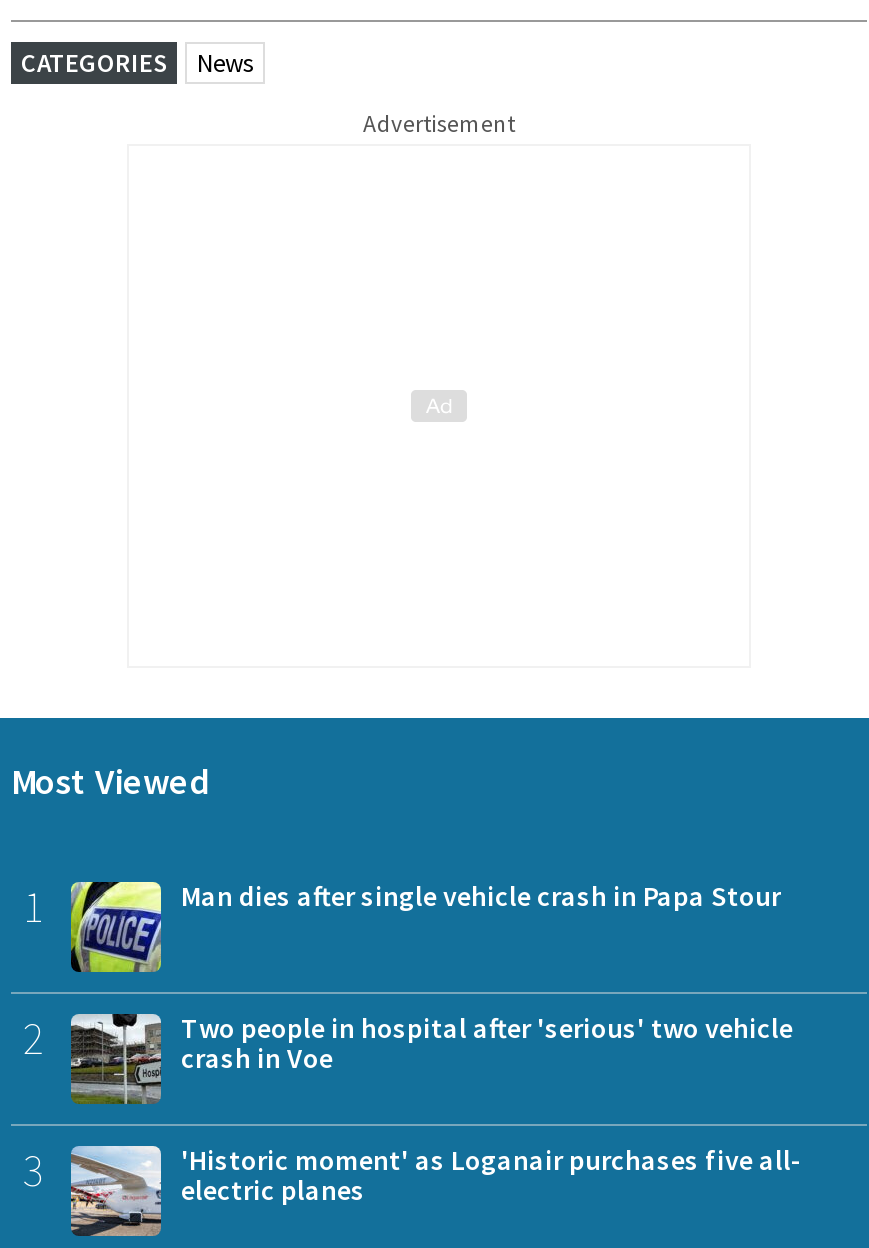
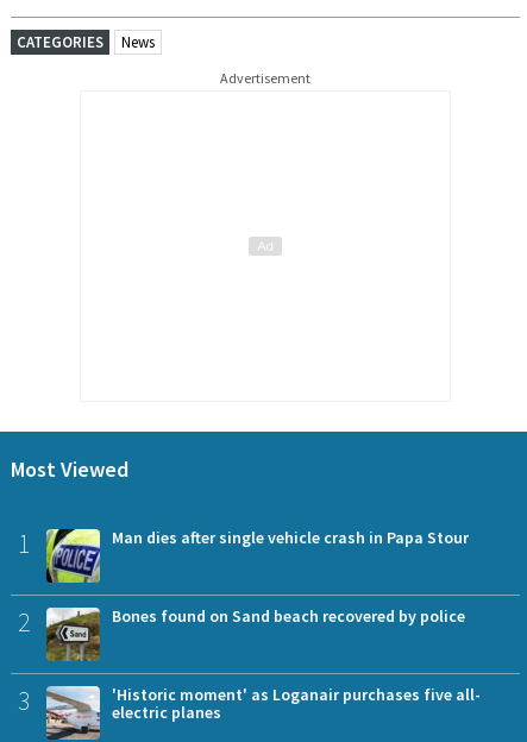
- [image]
- Two people in hospital after 'serious' two vehicle
- crash in Voe
+ [image]
+ Bones found on Sand beach recovered by police
